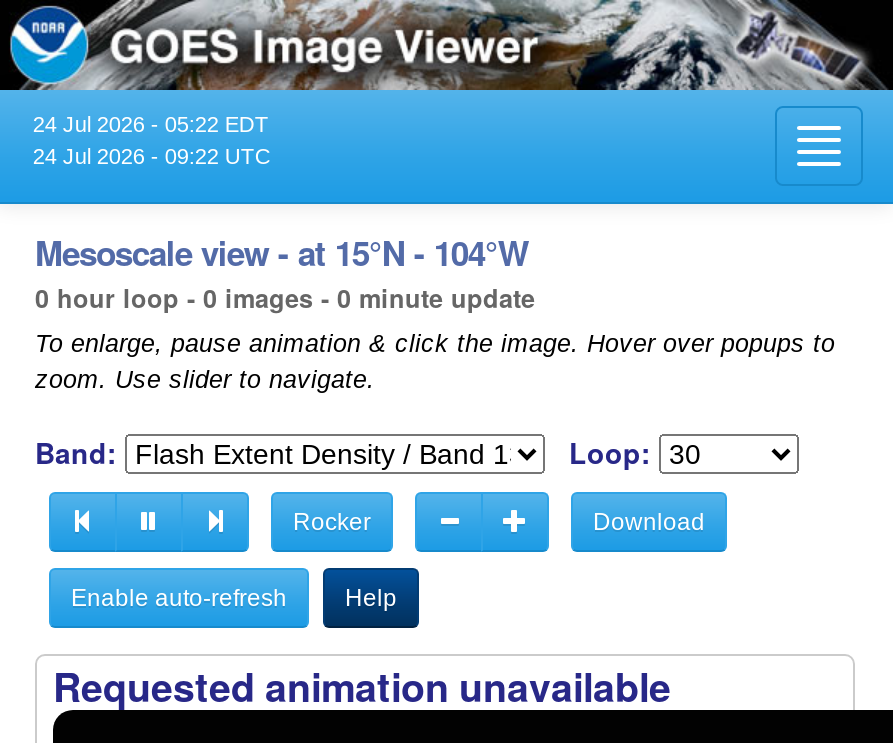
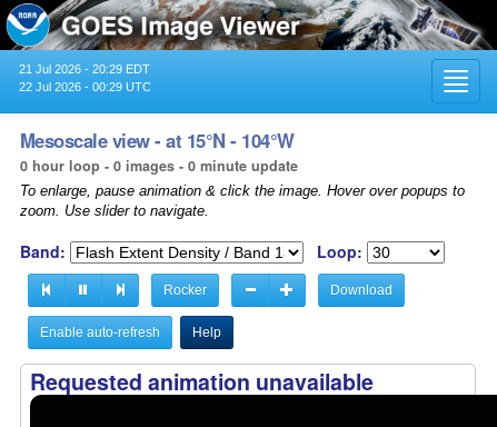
- 24 Jul 2026 - 05:22 EDT
+ 21 Jul 2026 - 20:29 EDT

- 24 Jul 2026 - 09:22 UTC
+ 22 Jul 2026 - 00:29 UTC
